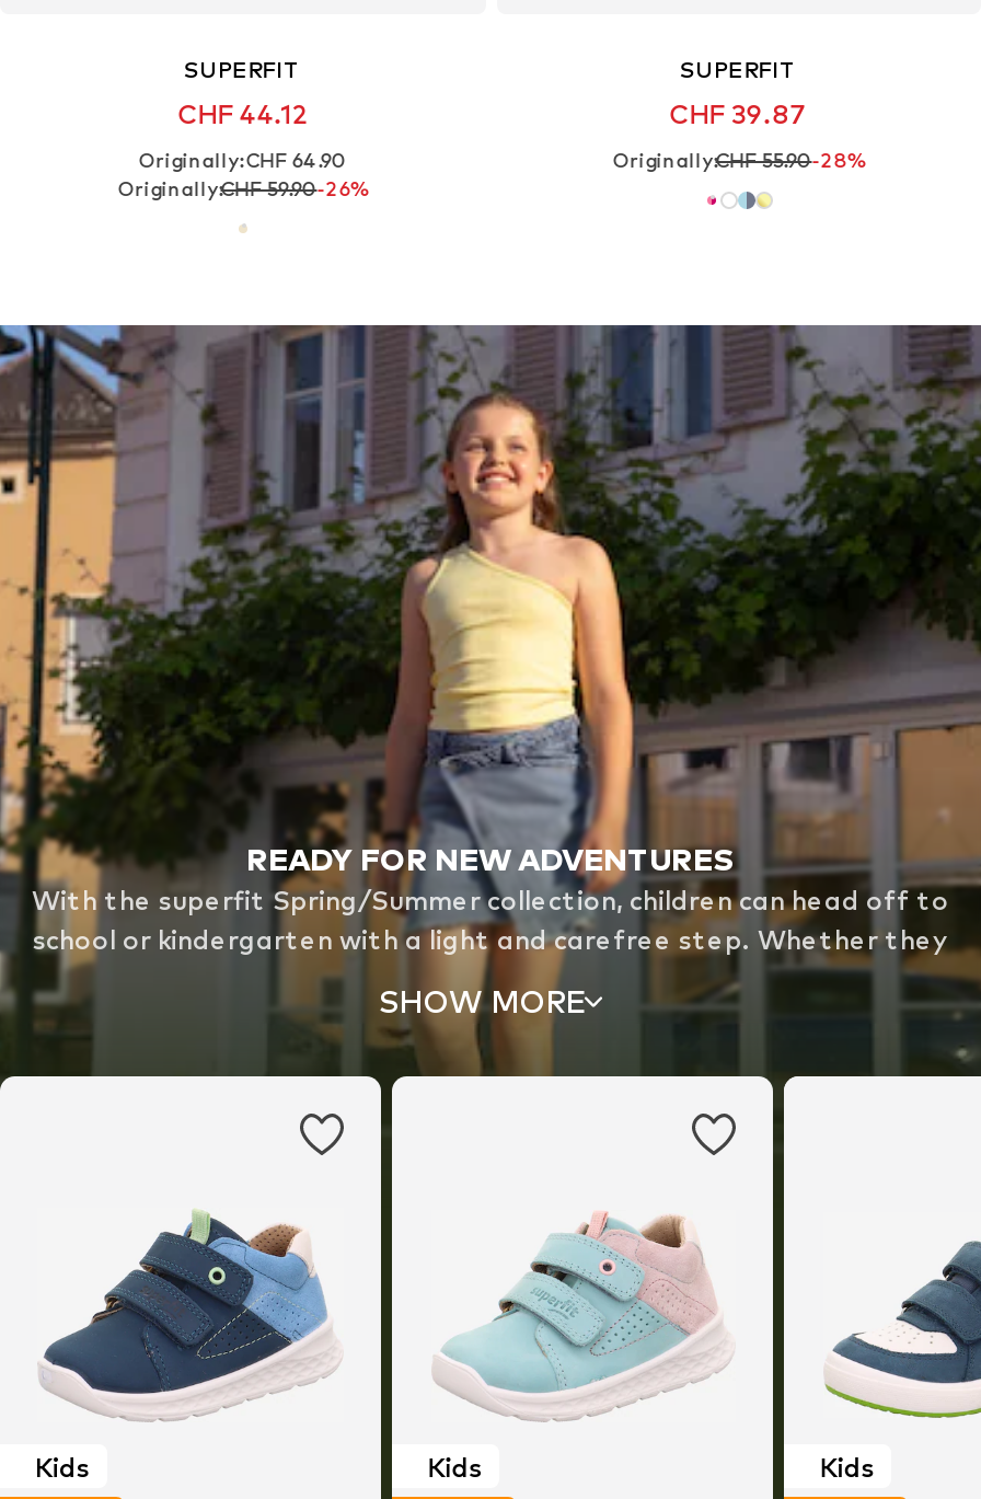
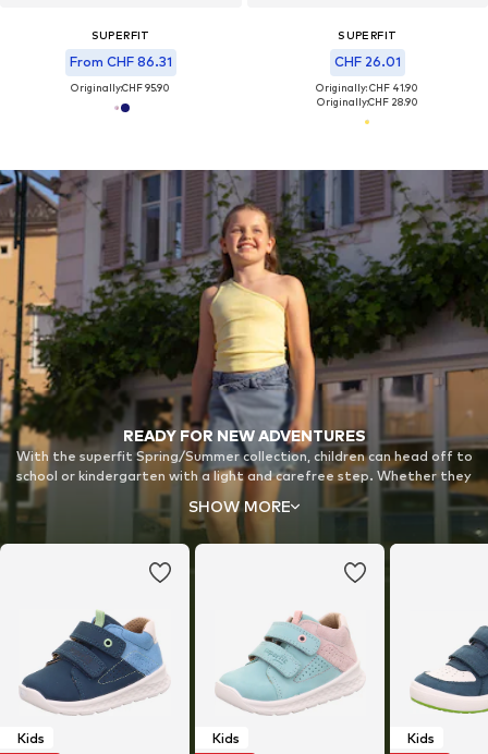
- CHF 44.12
+ From CHF 86.31

- CHF 39.87
+ CHF 26.01

- Originally: CHF 64.90
- Originally:CHF 59.90-26%
+ Originally:CHF 95.90

- Originally:CHF 55.90-28%
+ Originally: CHF 41.90
+ Originally:CHF 28.90
